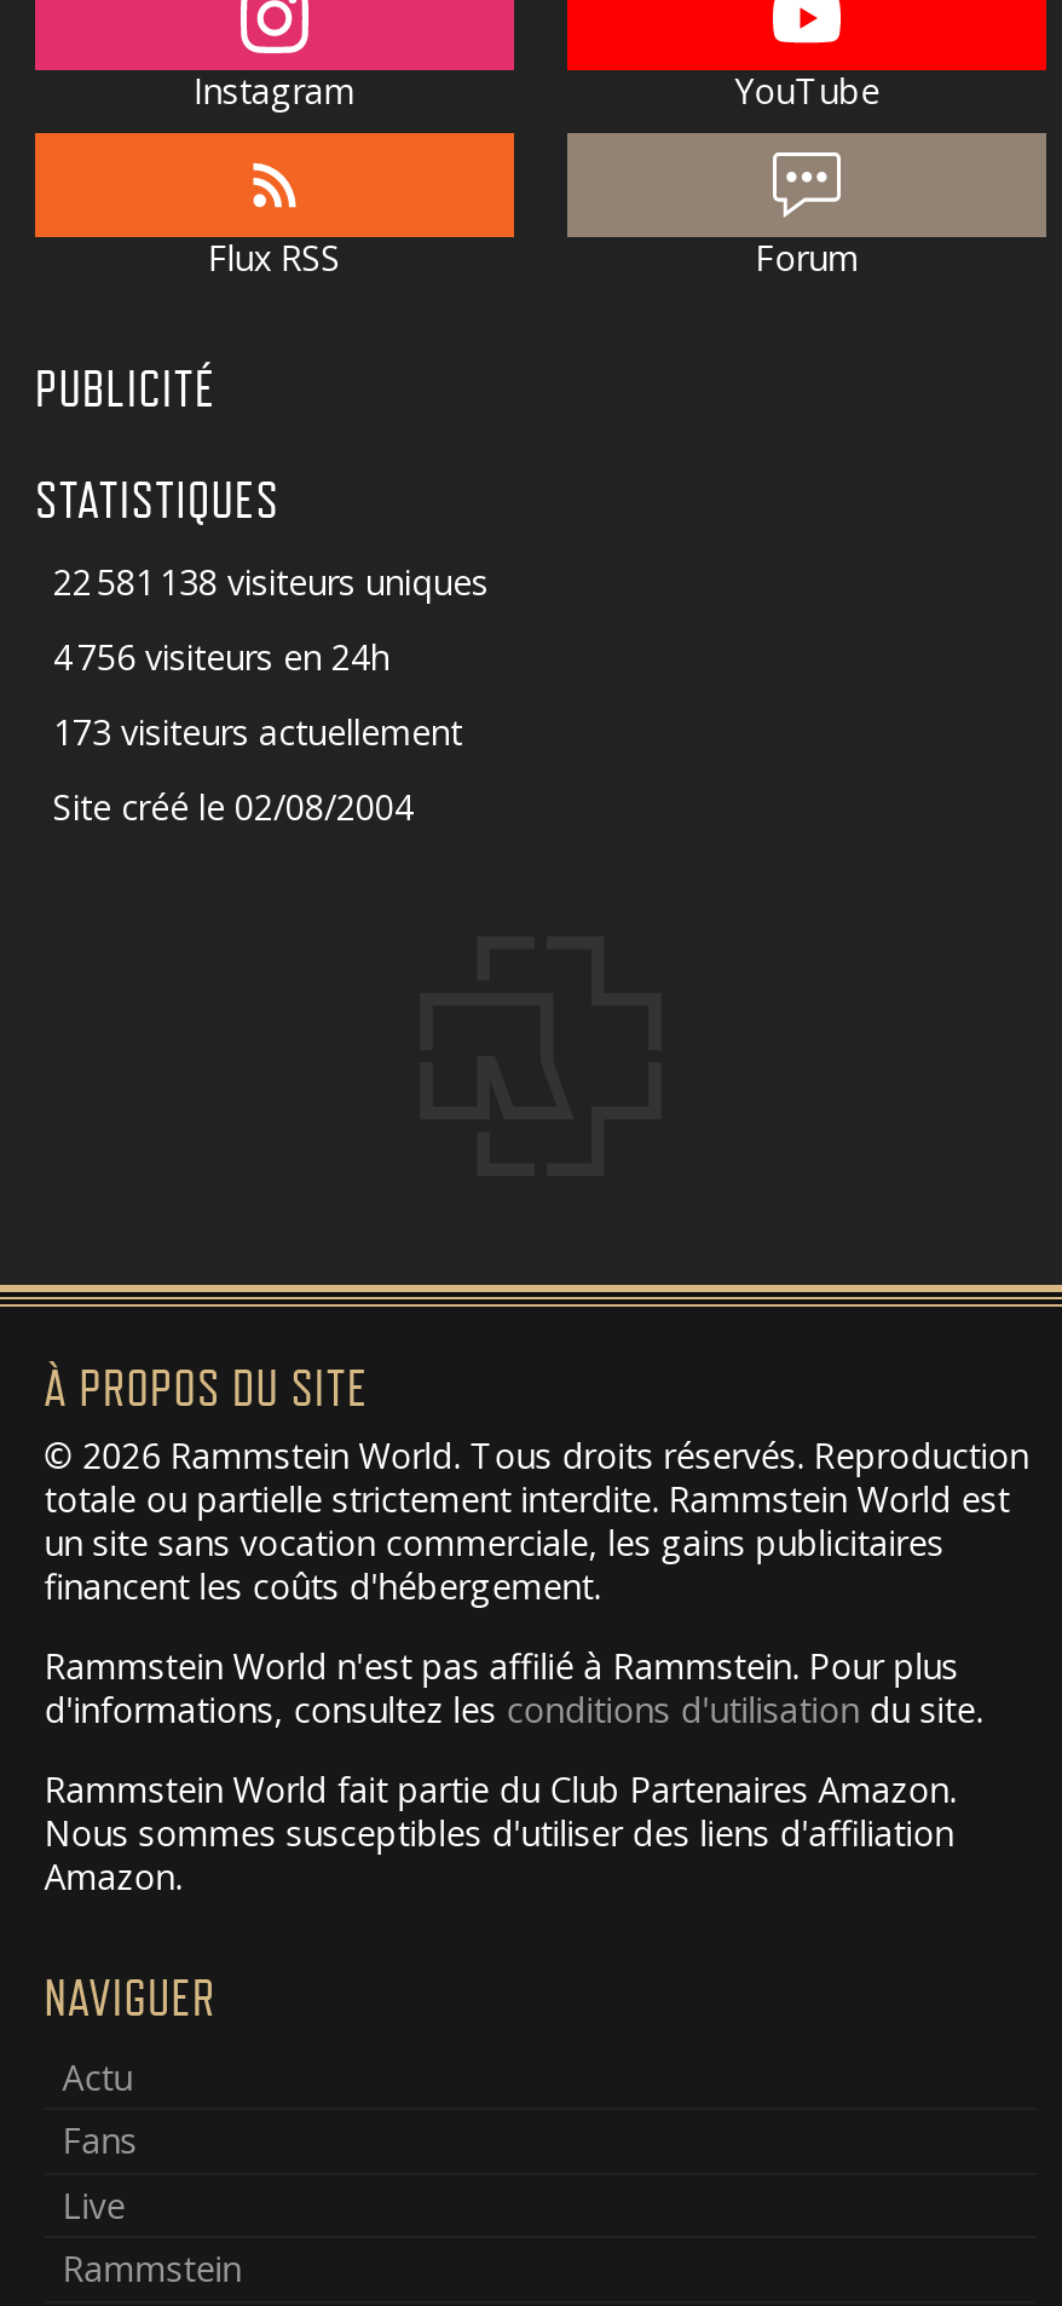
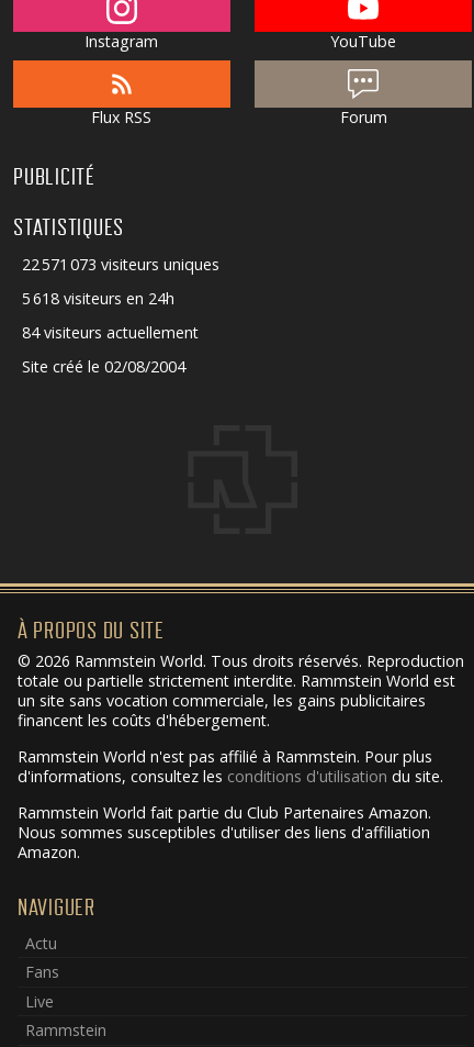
- 22 581 138 visiteurs uniques
+ 22 571 073 visiteurs uniques

- 4 756 visiteurs en 24h
+ 5 618 visiteurs en 24h

- 173 visiteurs actuellement
+ 84 visiteurs actuellement
